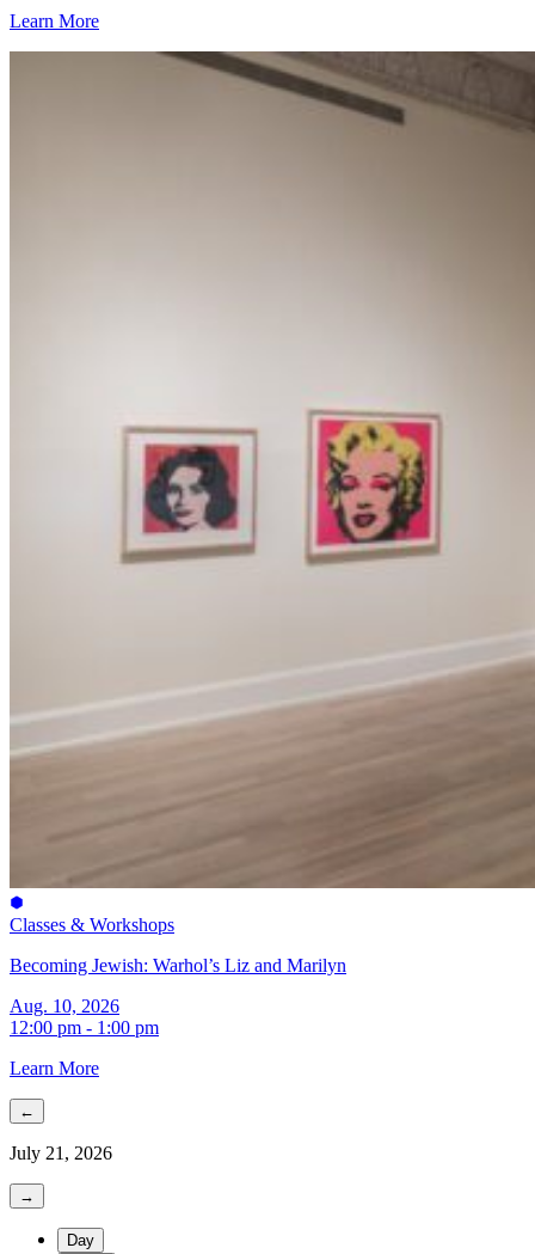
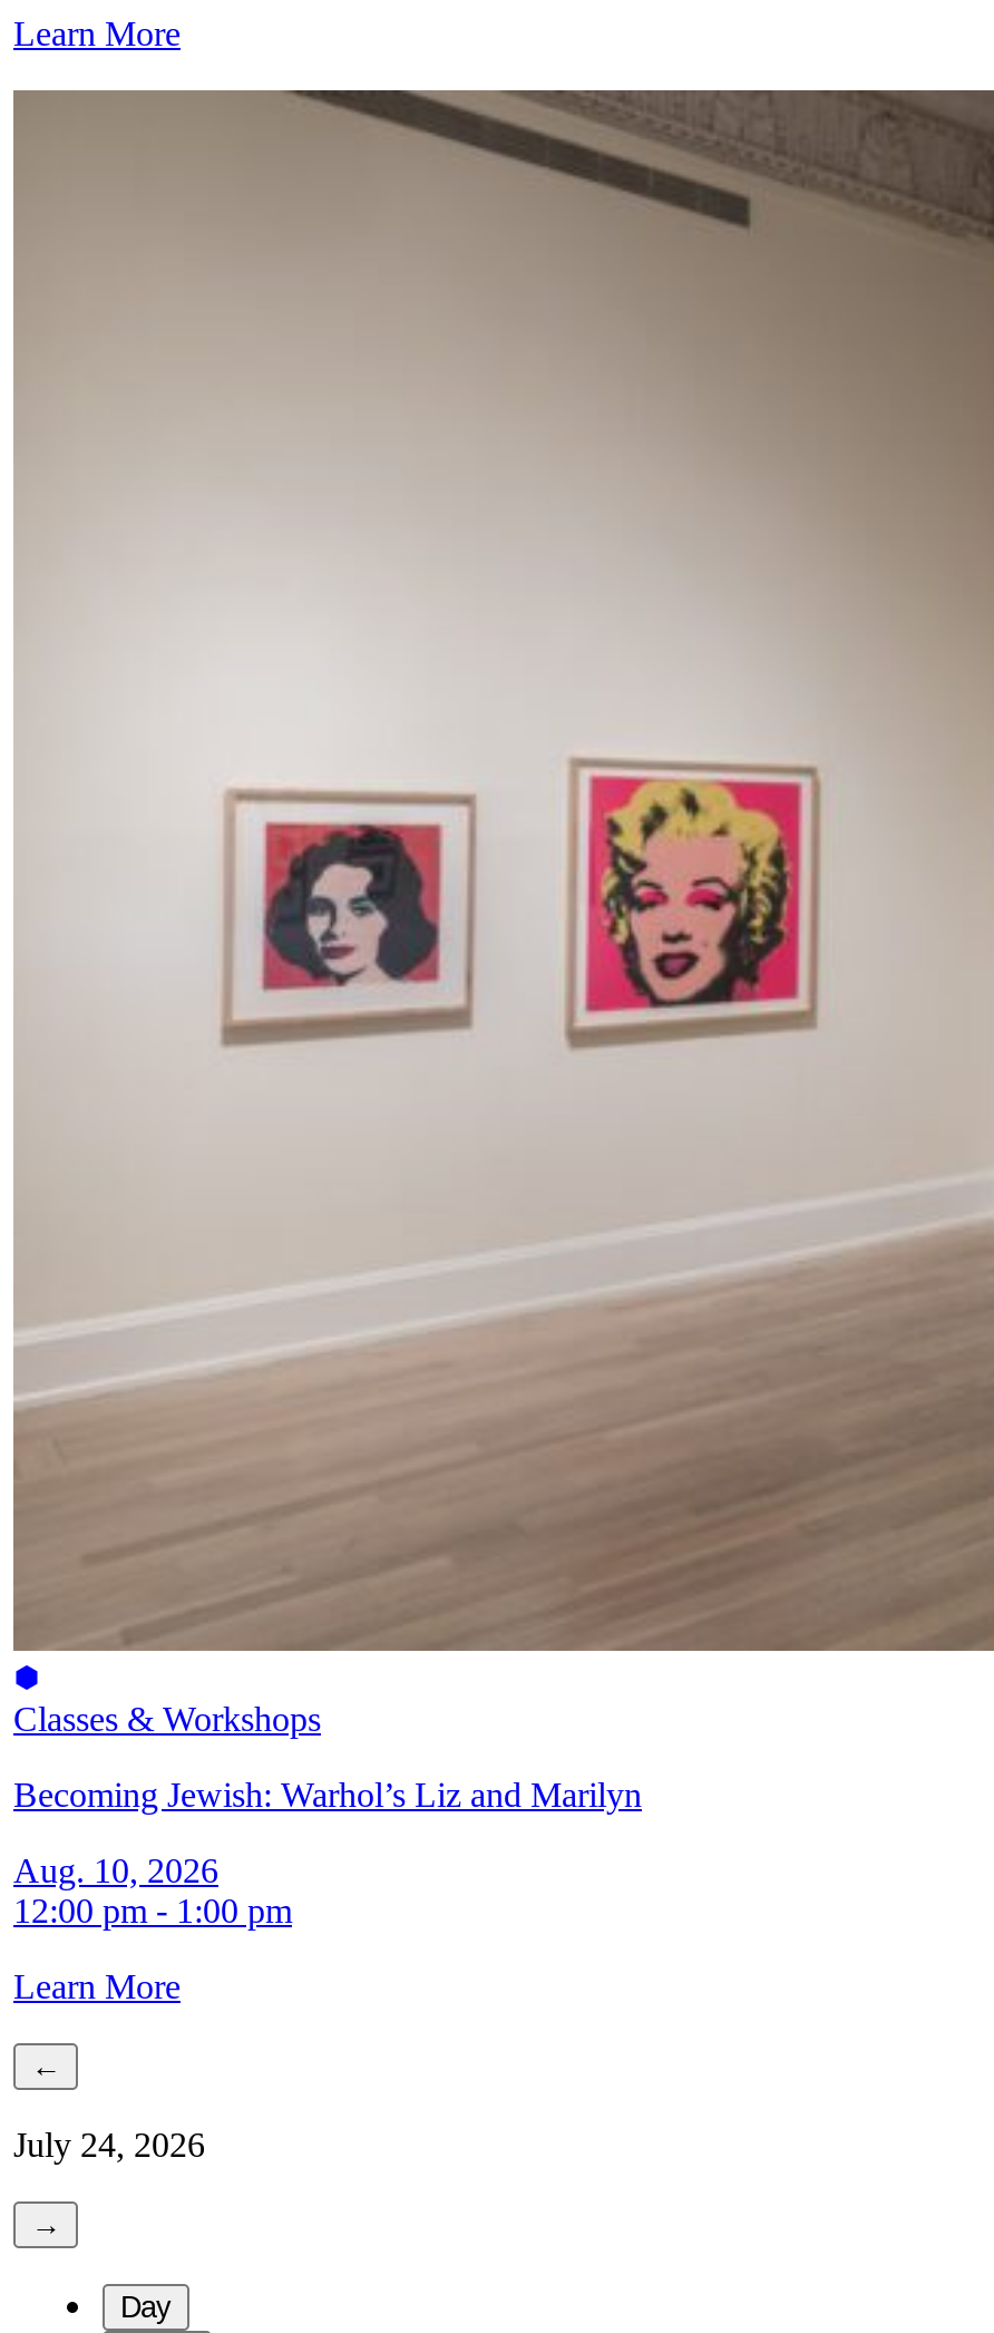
- July 21, 2026
+ July 24, 2026
